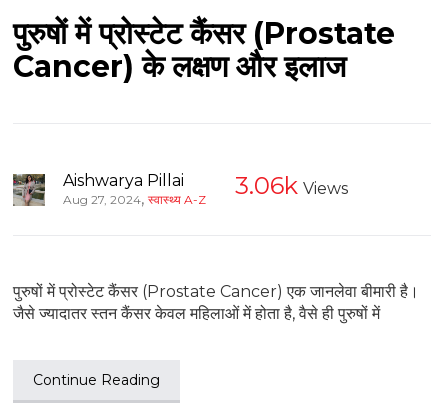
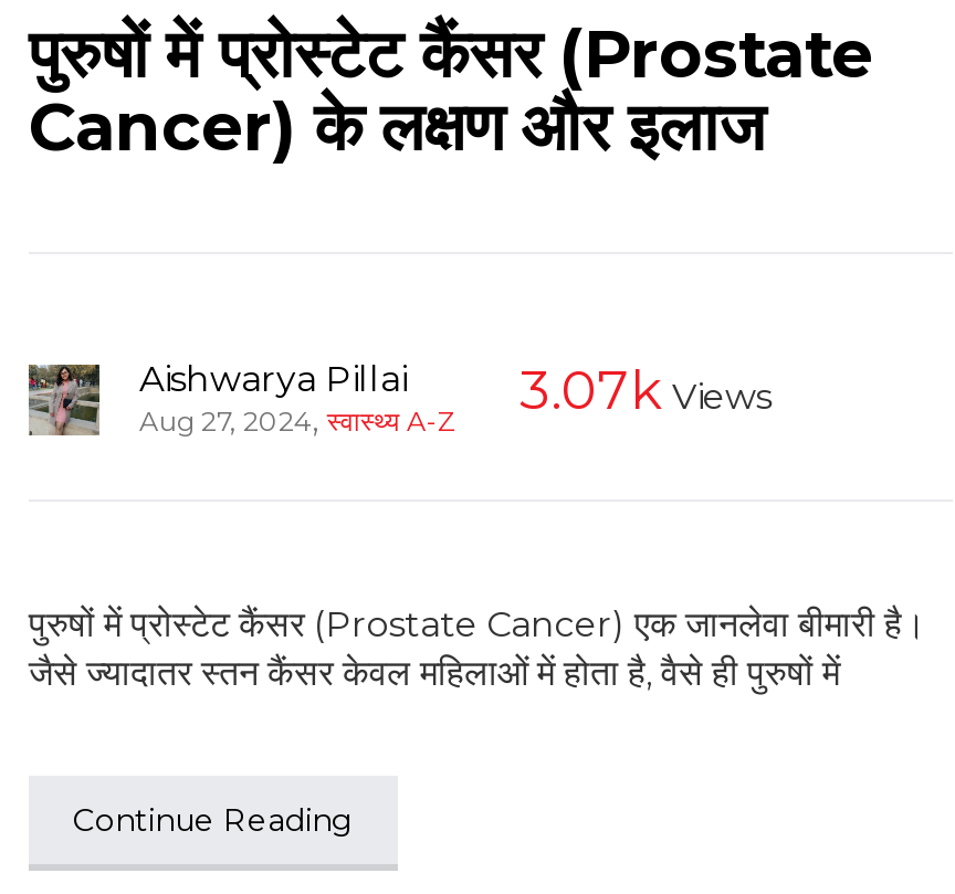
- Aug 27, 2024, स्वास्थ्य A-Z 3.06k Views
+ Aug 27, 2024, स्वास्थ्य A-Z 3.07k Views
